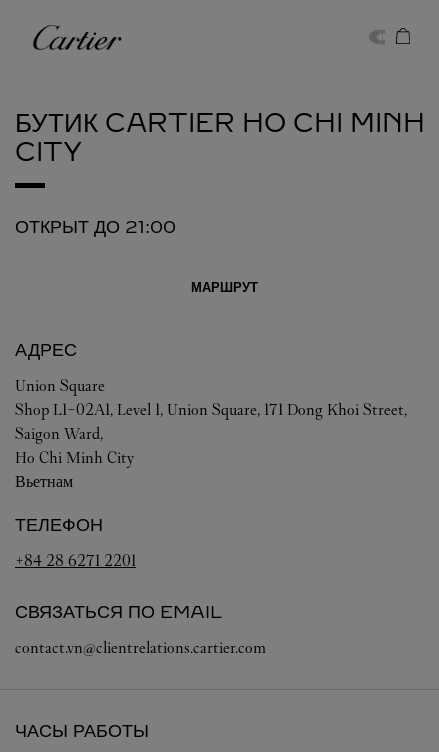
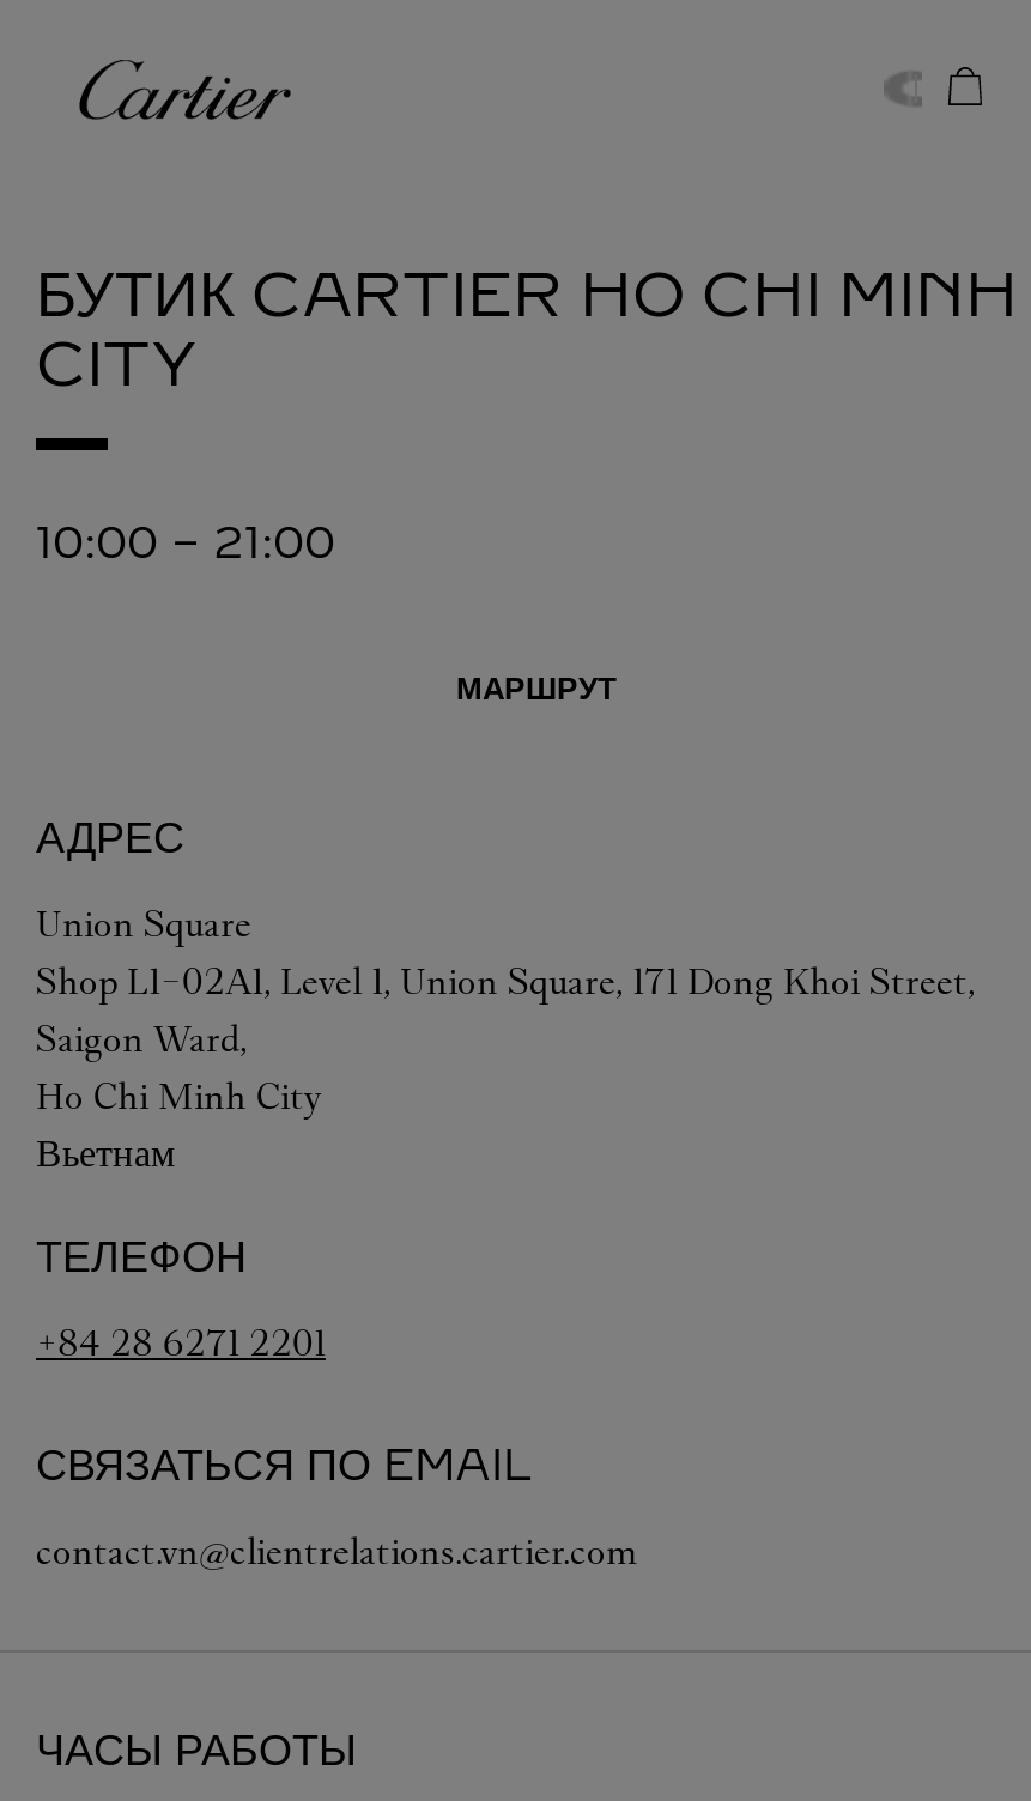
- ОТКРЫТ ДО 21:00
+ 10:00 - 21:00
